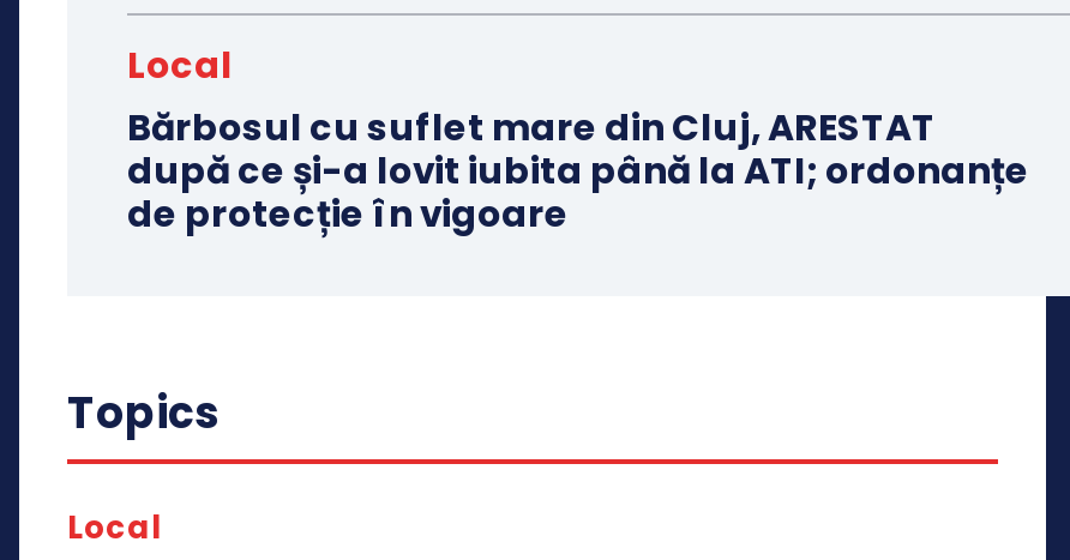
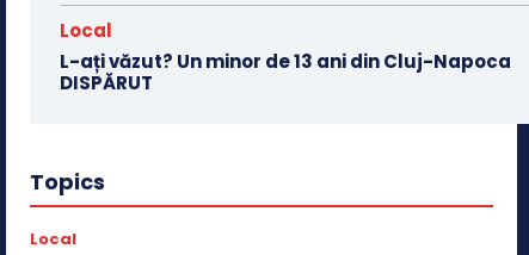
- Bărbosul cu suflet mare din Cluj, ARESTAT
- după ce și-a lovit iubita până la ATI; ordonanțe
- de protecție în vigoare
+ L-ați văzut? Un minor de 13 ani din Cluj-Napoca
+ DISPĂRUT
